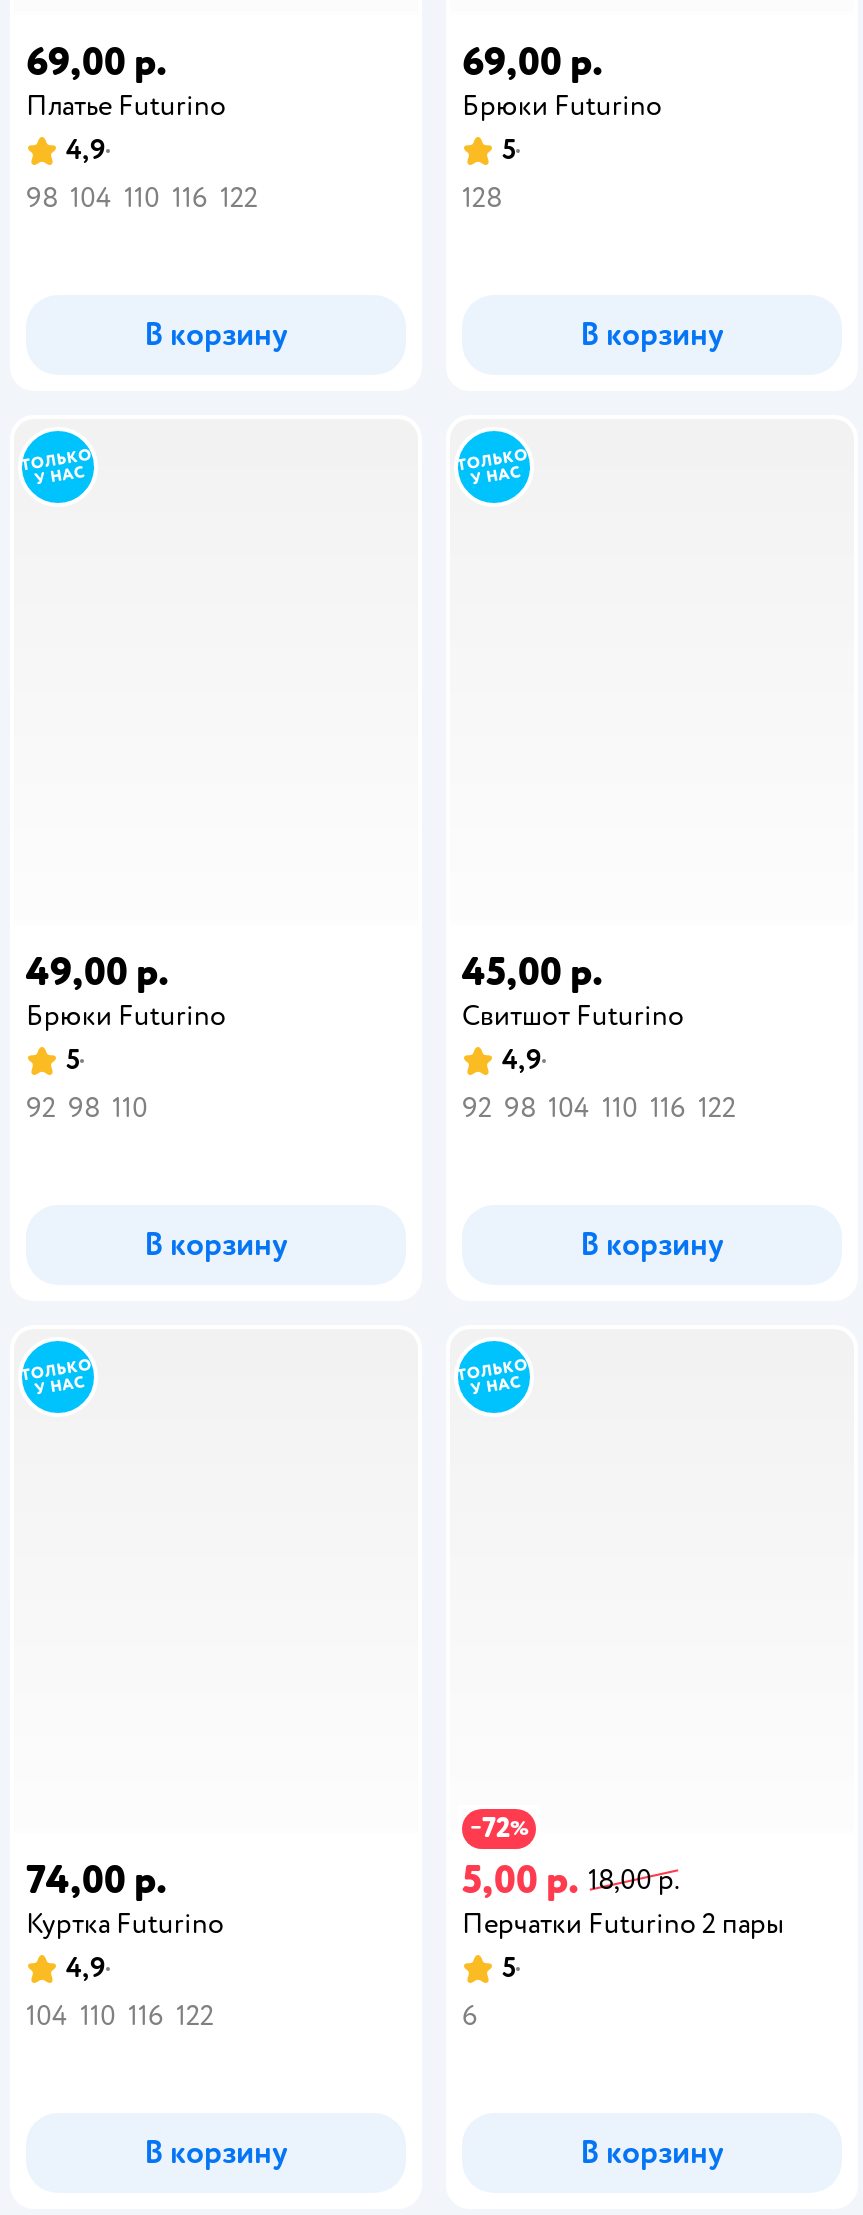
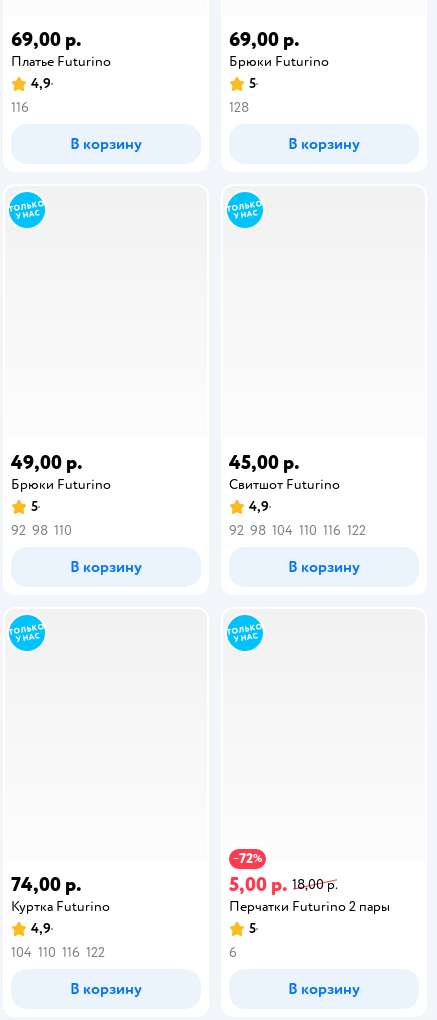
- 98 104 110 116 122
+ 116
